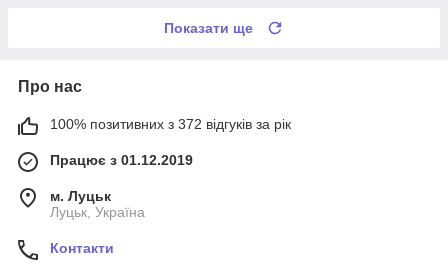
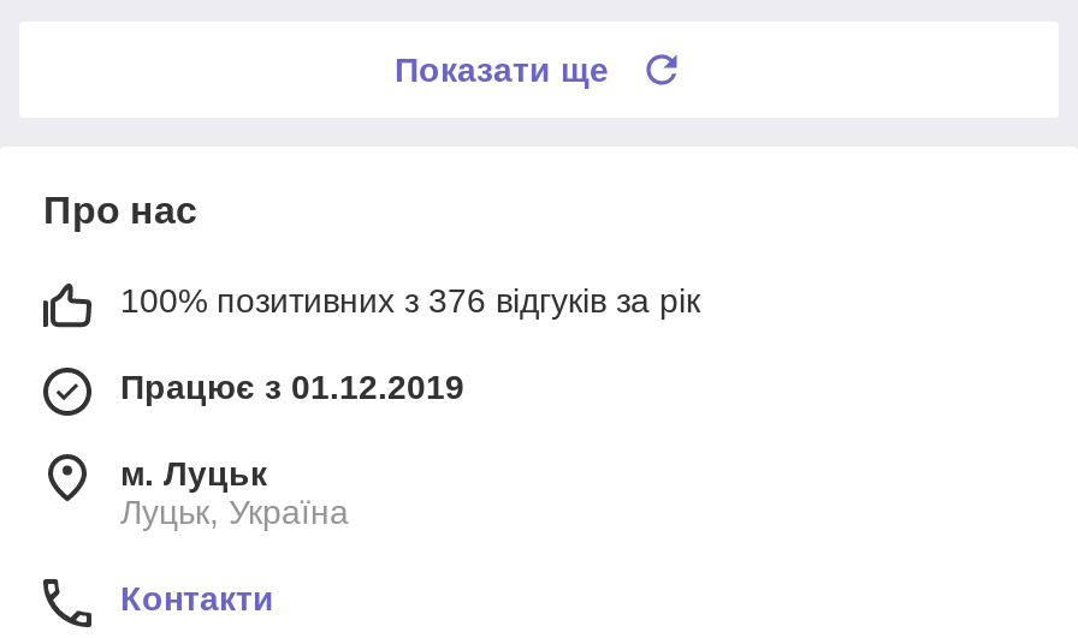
- 100% позитивних з 372 відгуків за рік
+ 100% позитивних з 376 відгуків за рік
